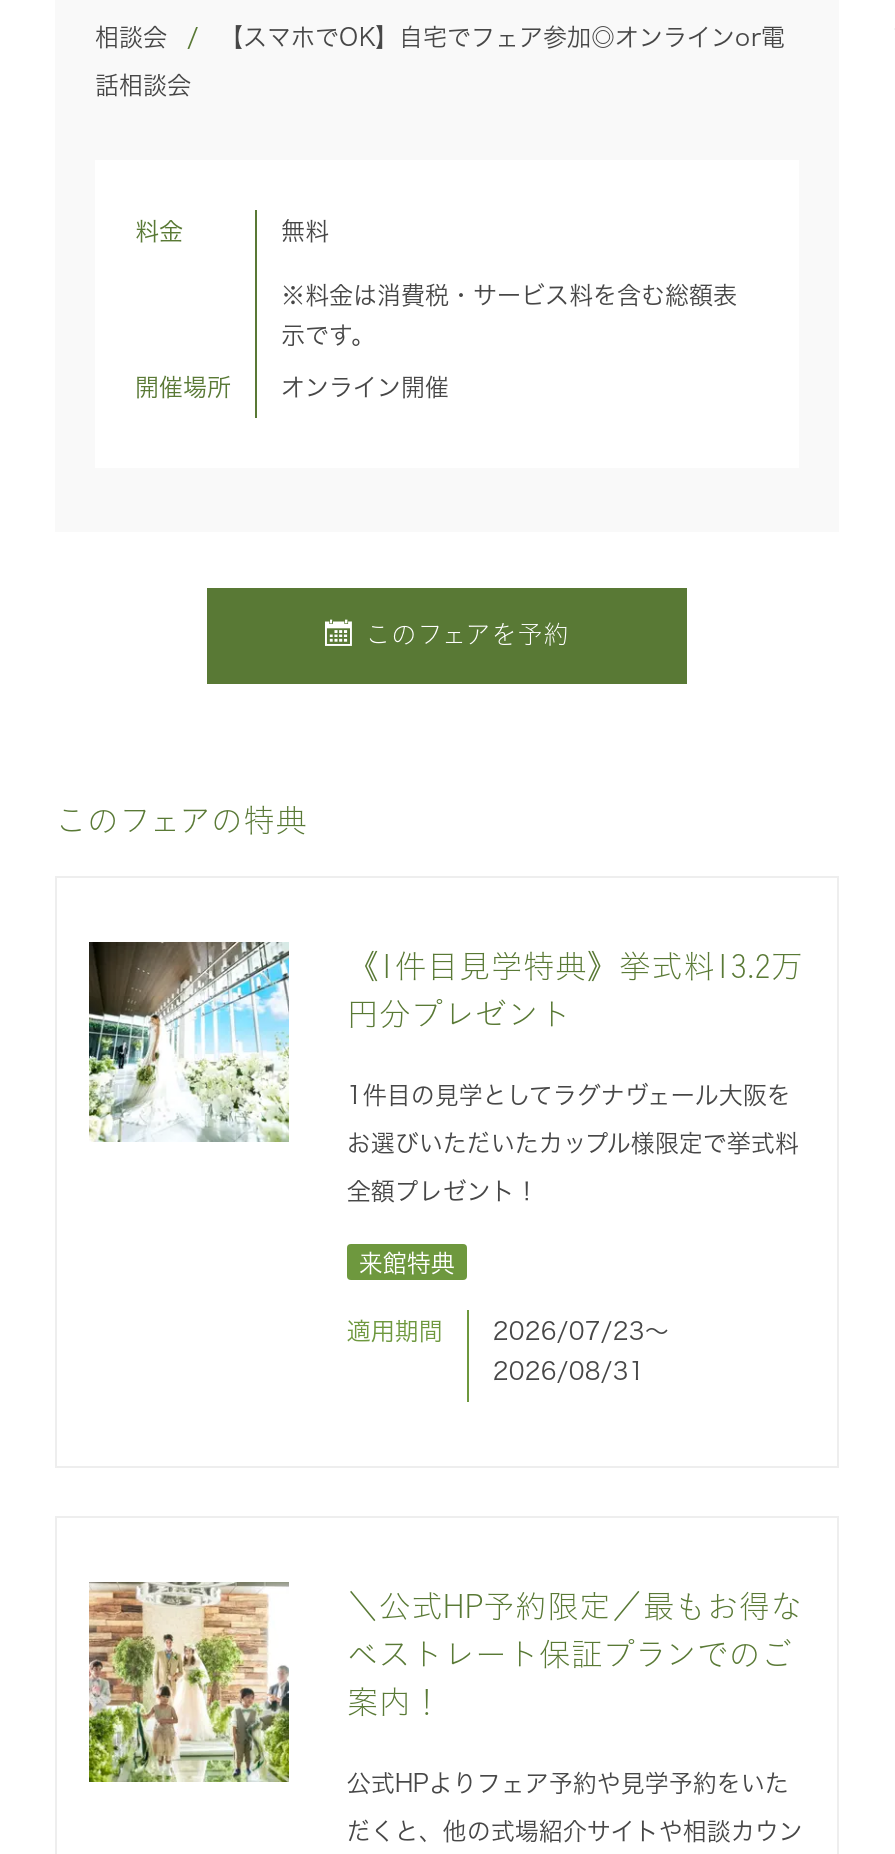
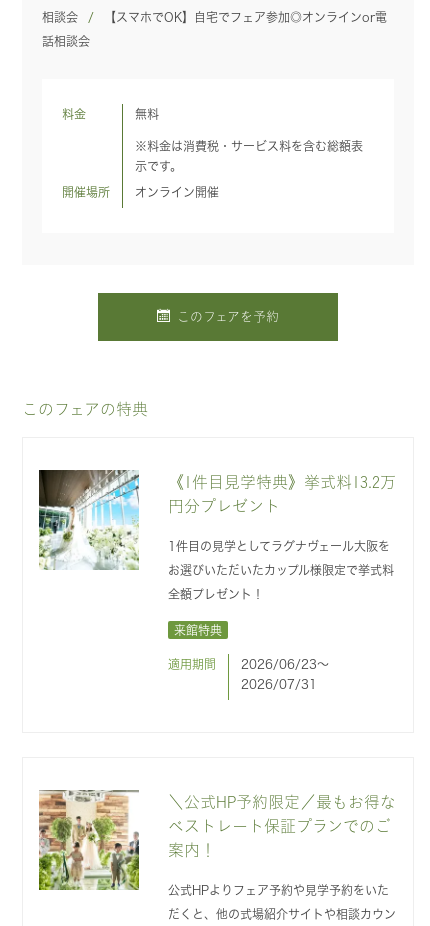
- 2026/07/23〜
+ 2026/06/23〜

- 2026/08/31
+ 2026/07/31
